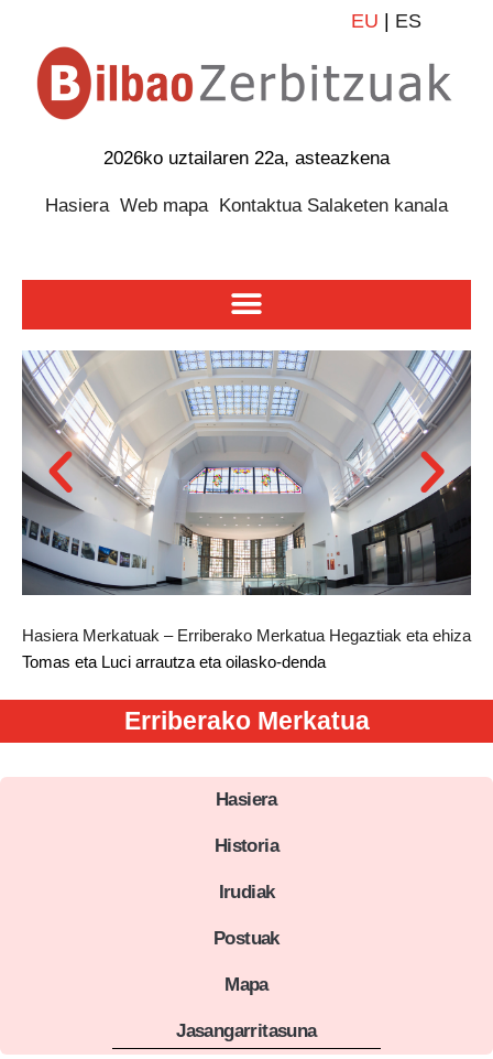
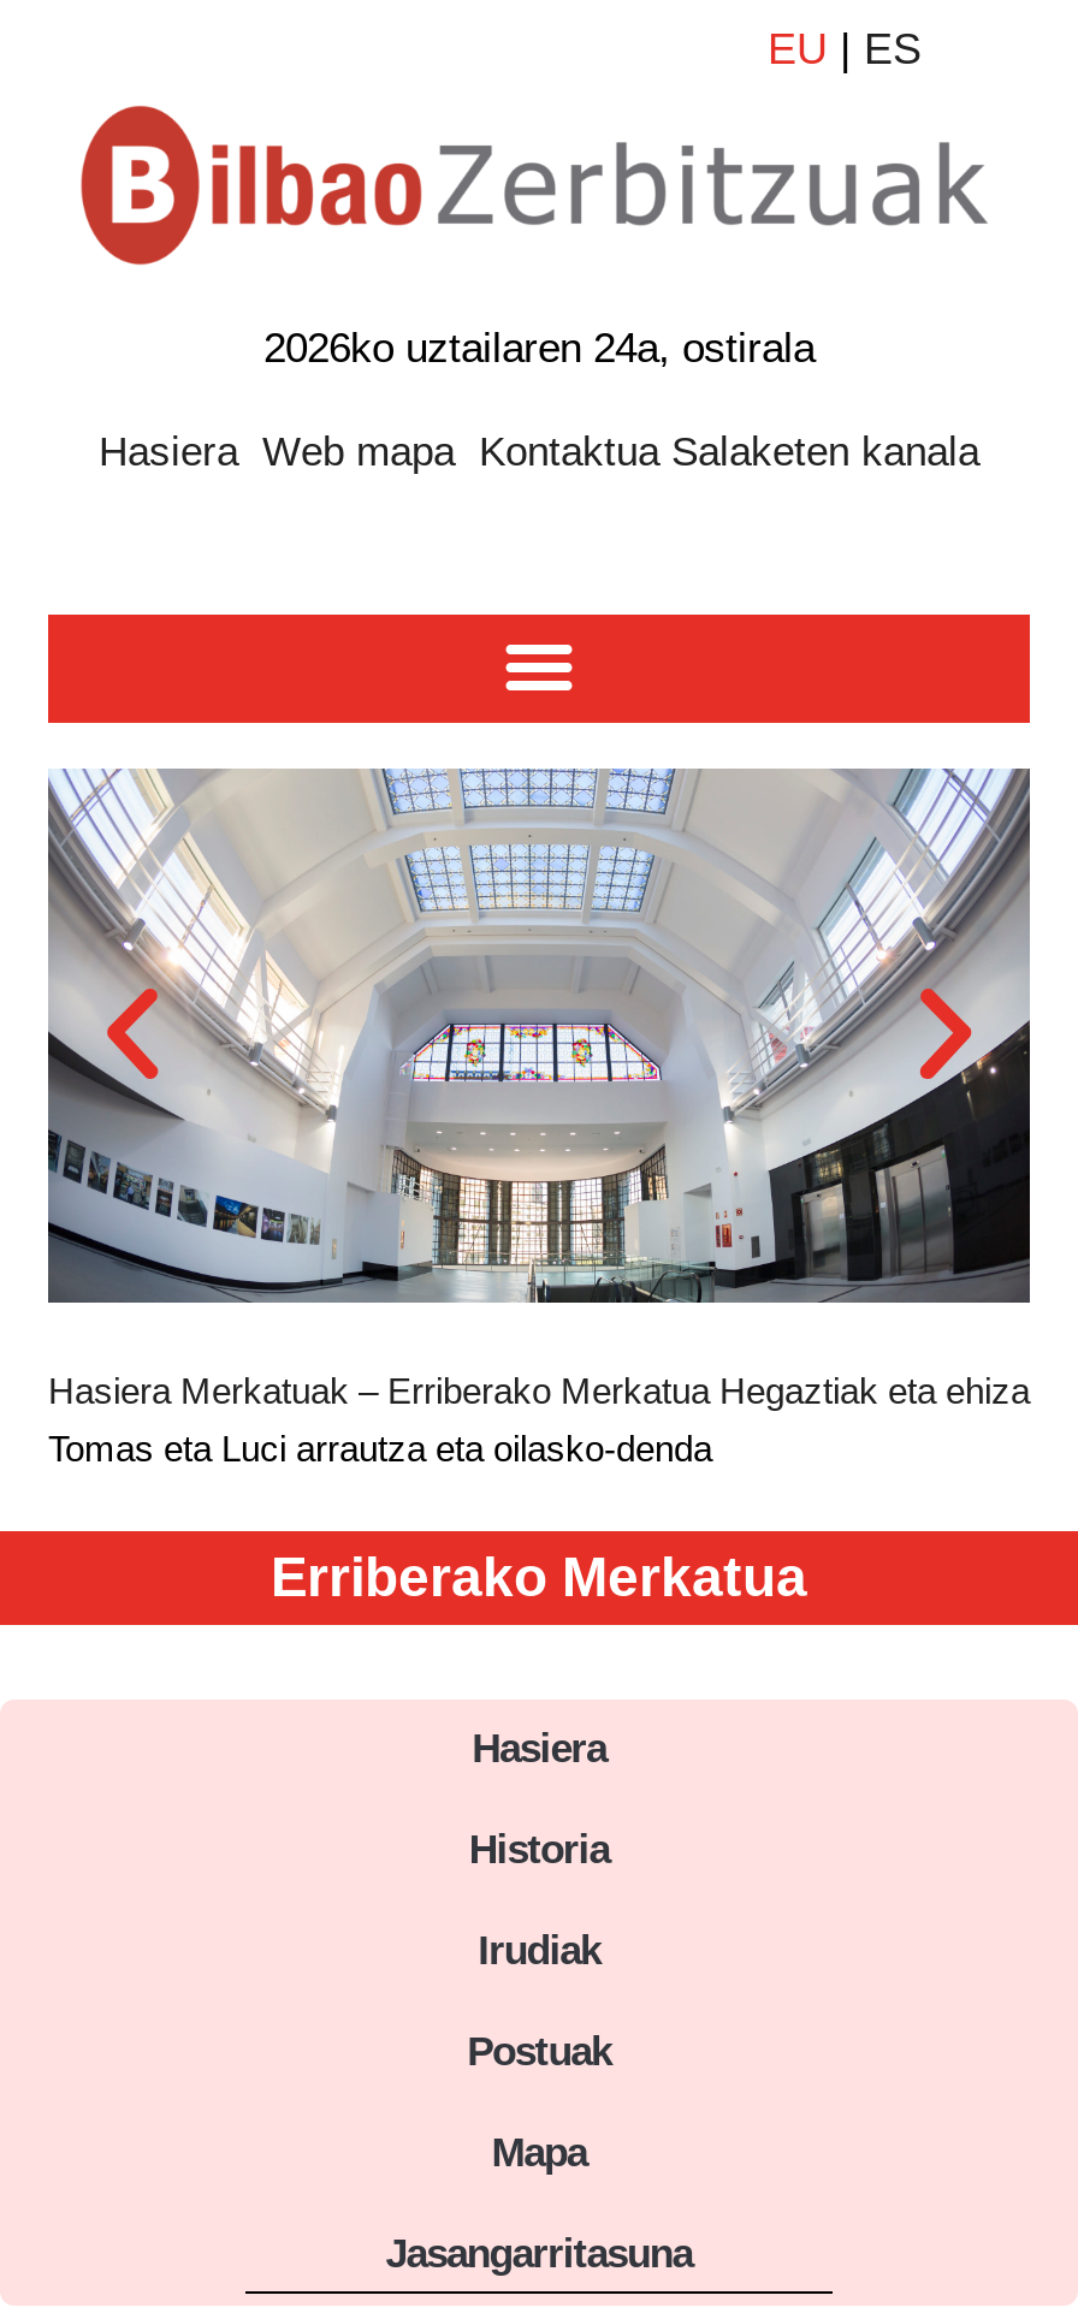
- 2026ko uztailaren 22a, asteazkena
+ 2026ko uztailaren 24a, ostirala
